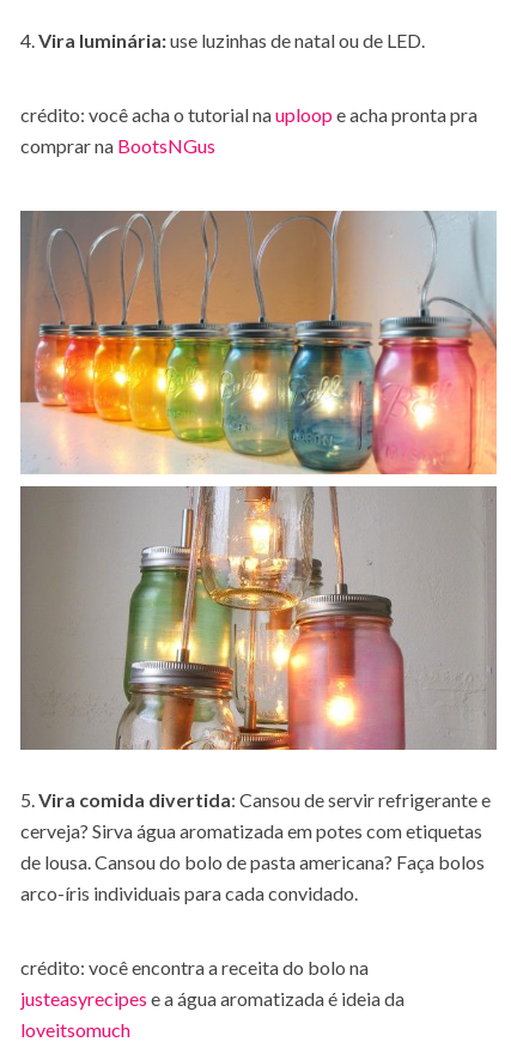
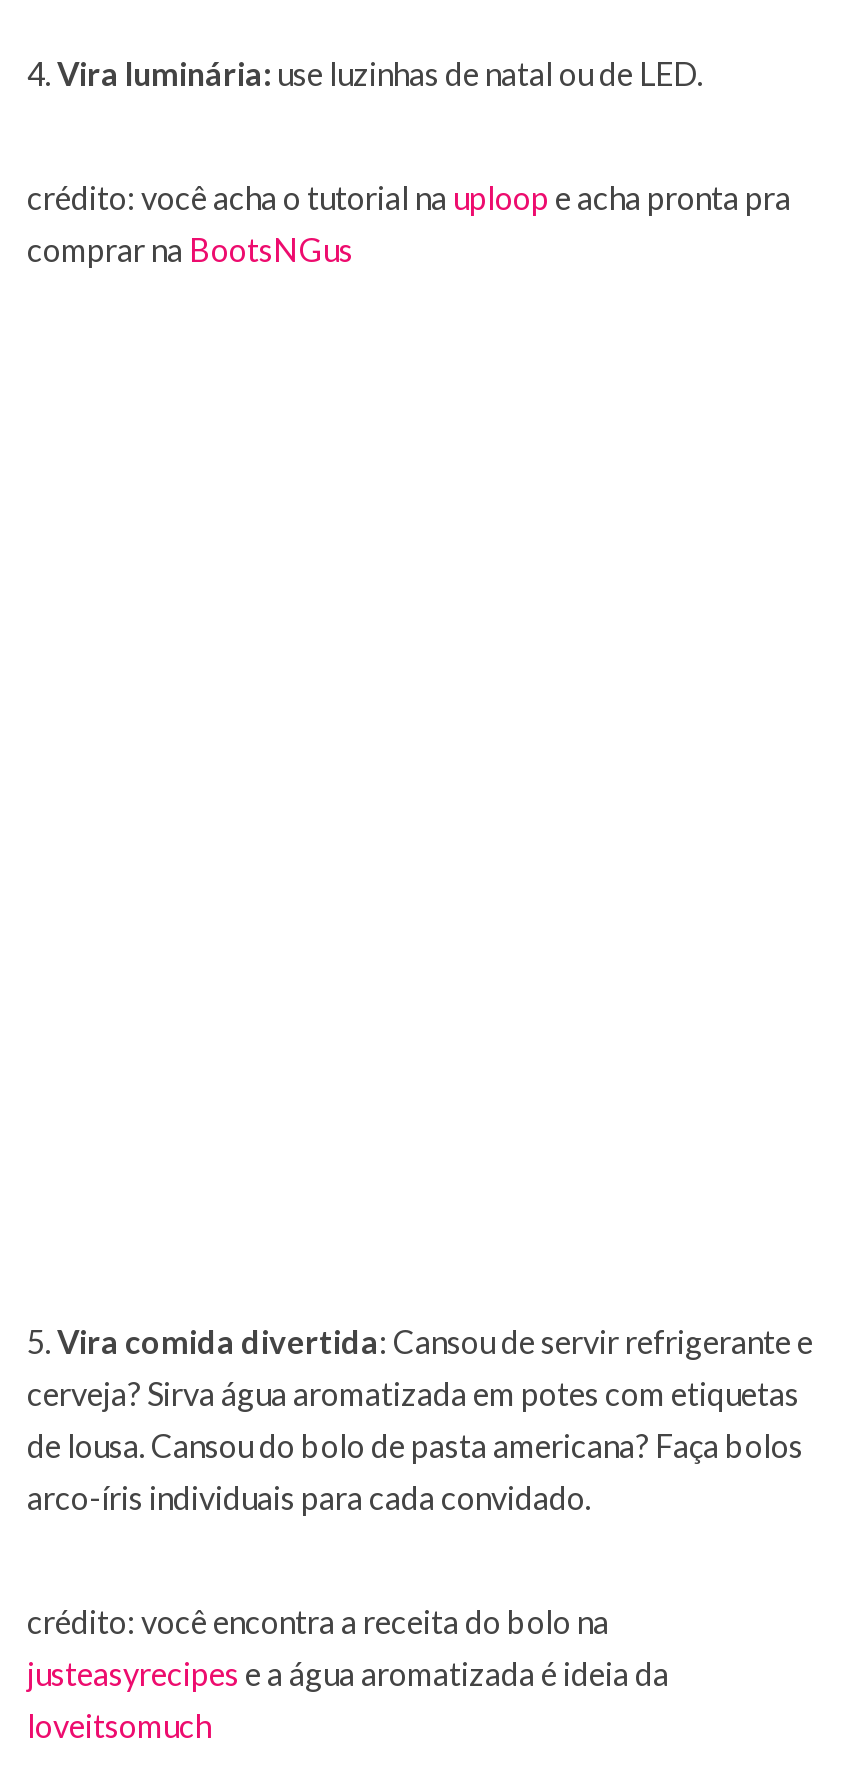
- [image]

- [image]
